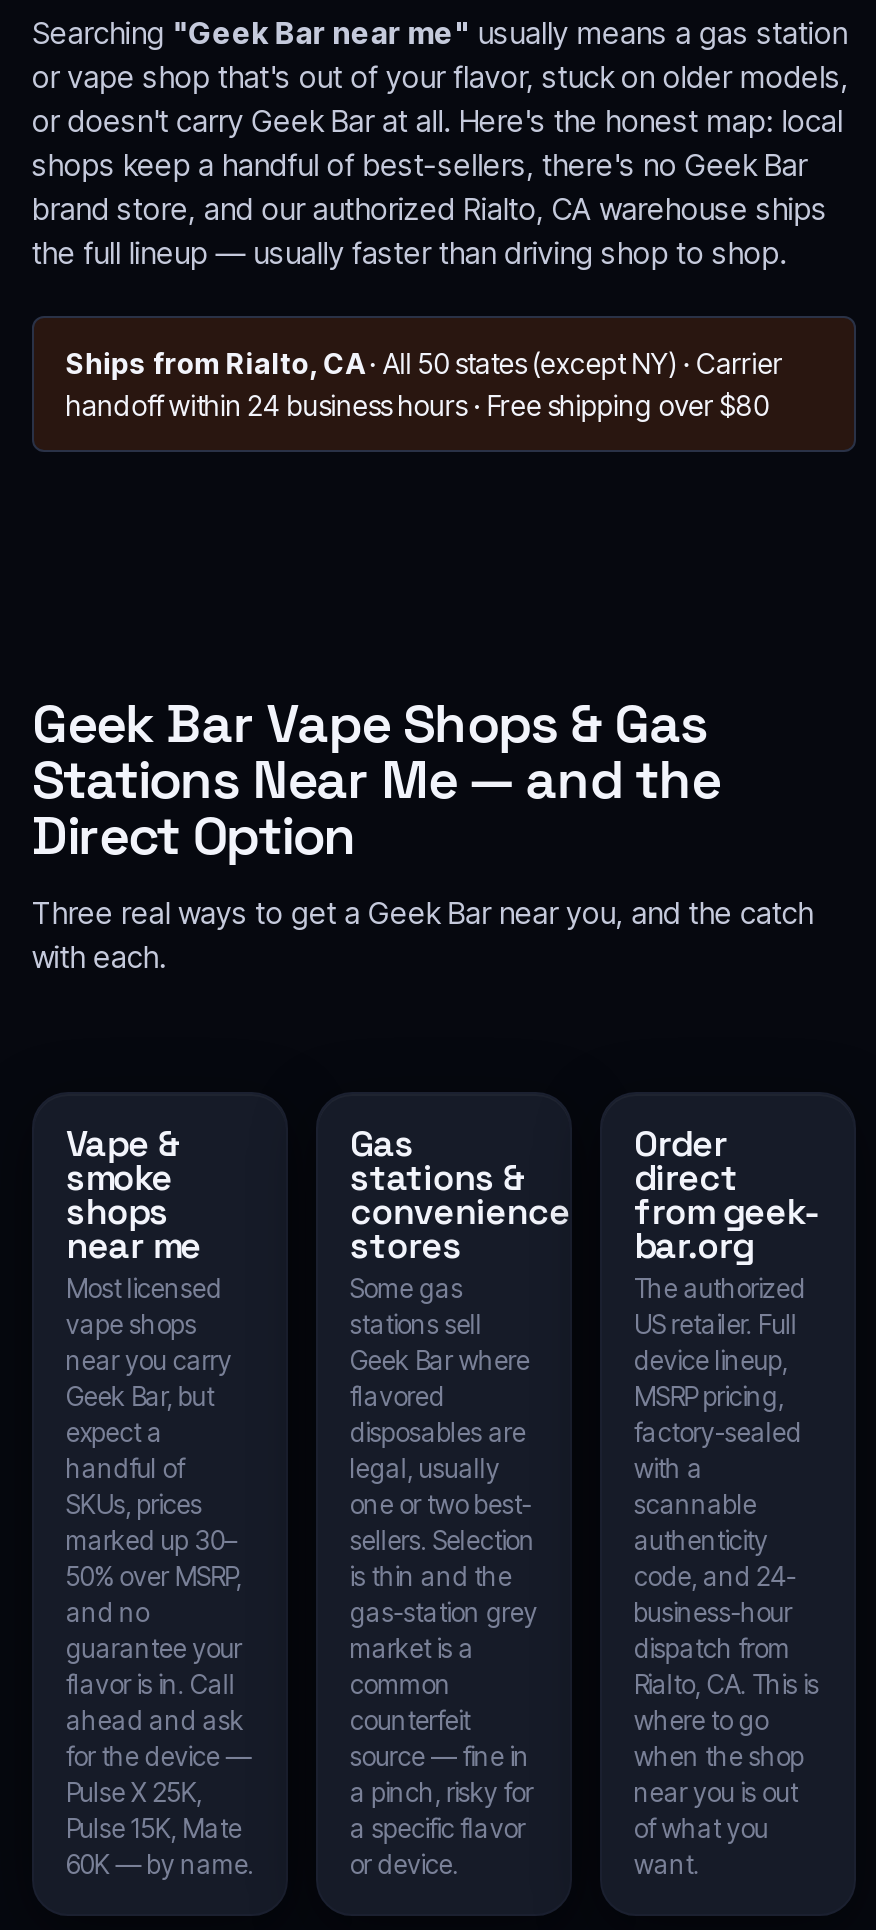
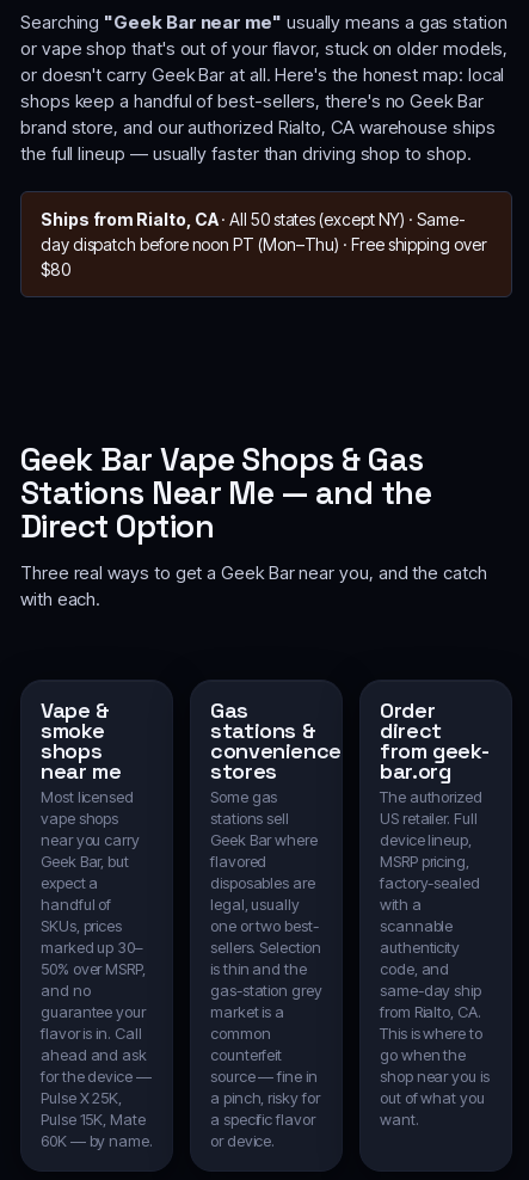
- Ships from Rialto, CA · All 50 states (except NY) · Carrier
- handoff within 24 business hours · Free shipping over $80
+ Ships from Rialto, CA · All 50 states (except NY) · Same-
+ day dispatch before noon PT (Mon–Thu) · Free shipping over
+ $80

- code, and 24-
- business-hour
- dispatch from
- Rialto, CA. This is
- where to go
- when the shop
- near you is out
- of what you
+ code, and
+ same-day ship
+ from Rialto, CA.
+ This is where to
+ go when the
+ shop near you is
+ out of what you
